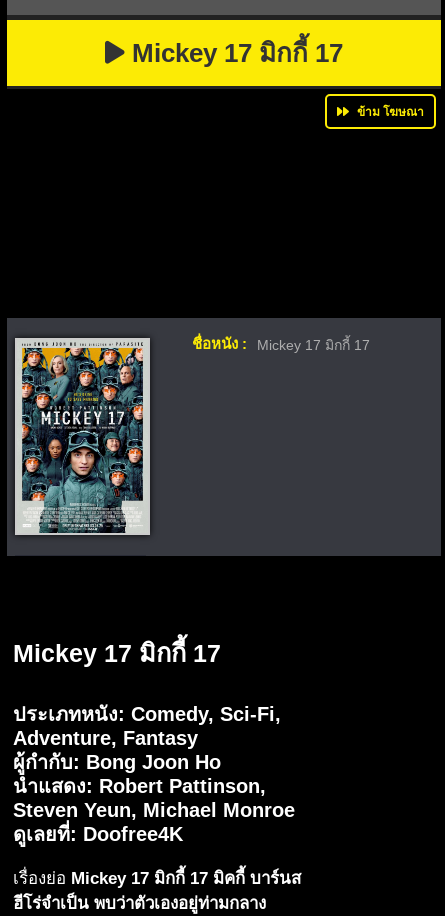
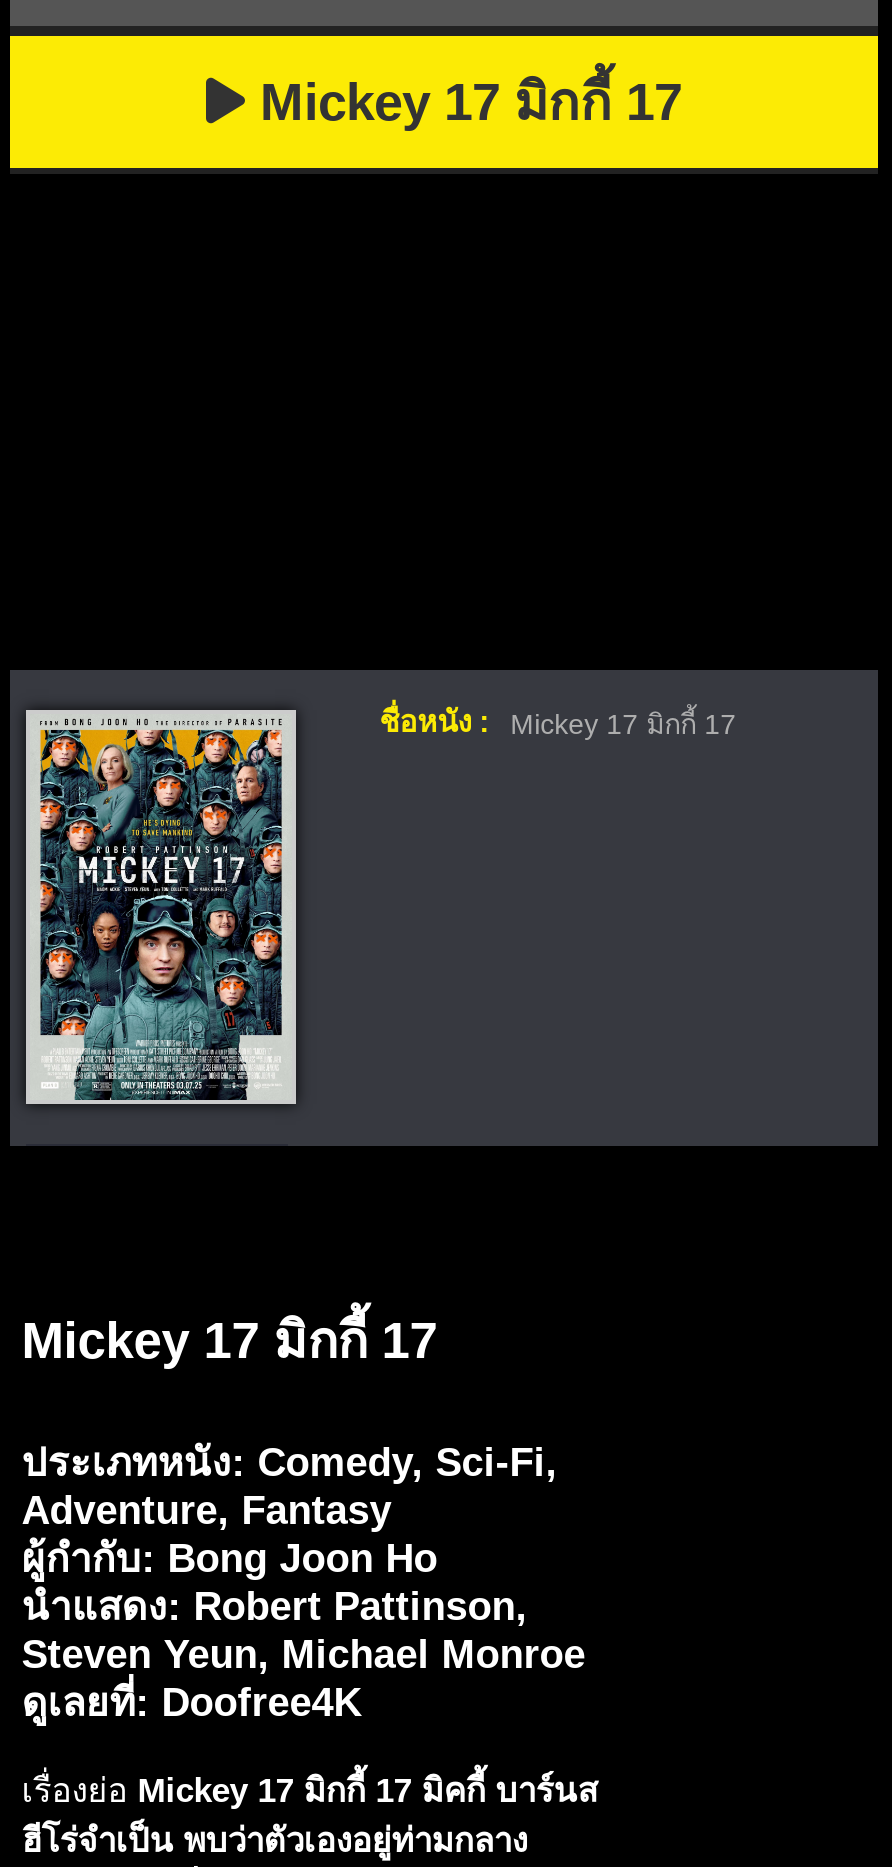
- ข้าม โฆษณา
